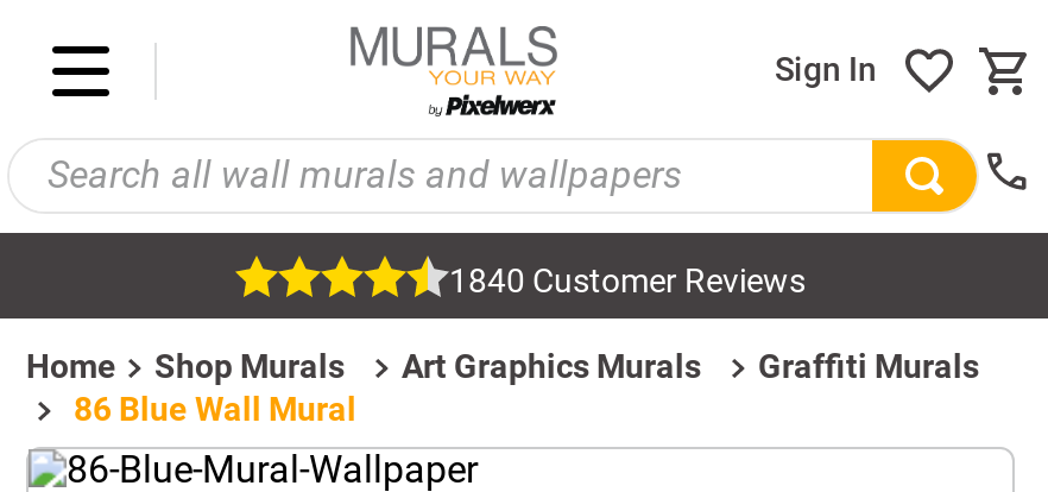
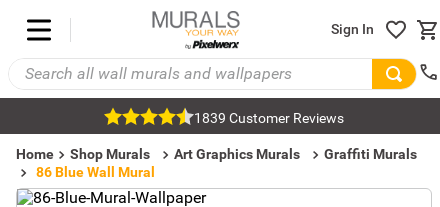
- 1840 Customer Reviews
+ 1839 Customer Reviews
